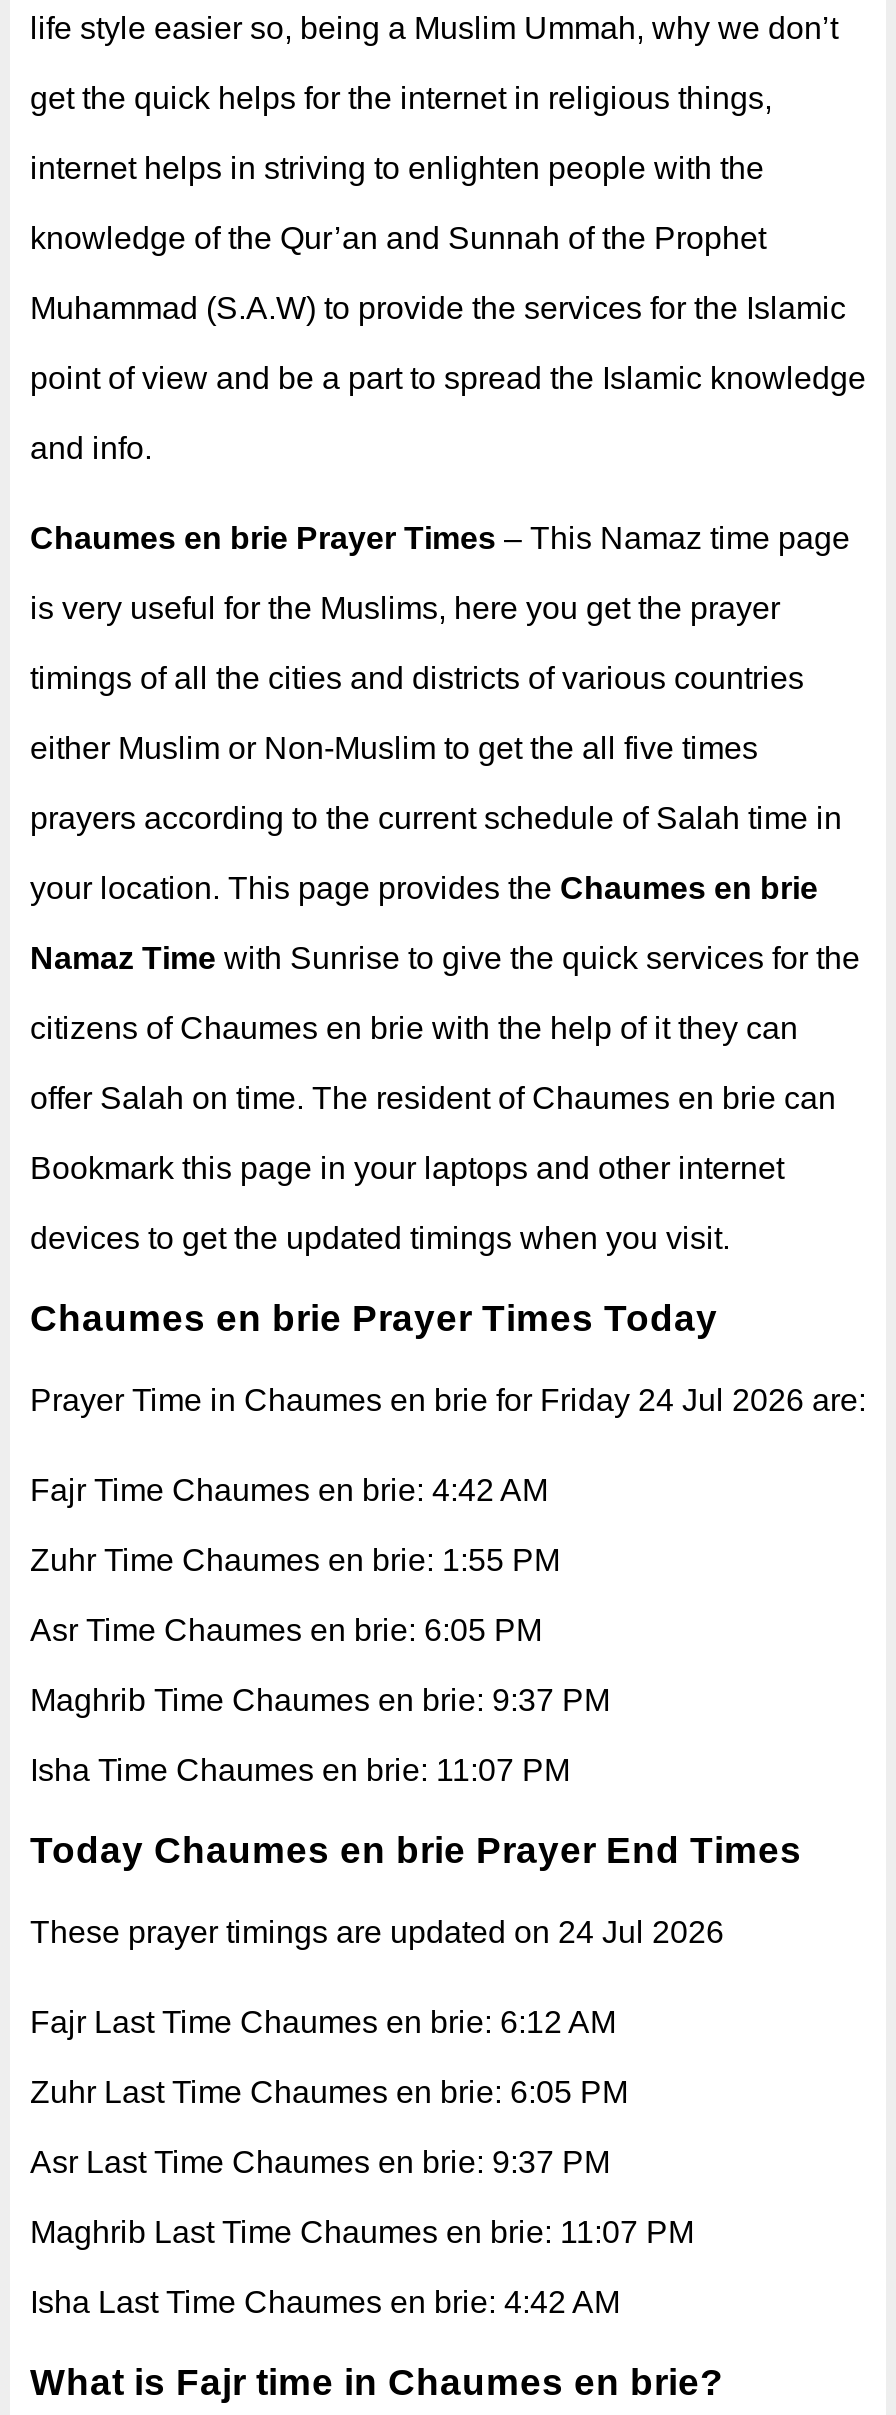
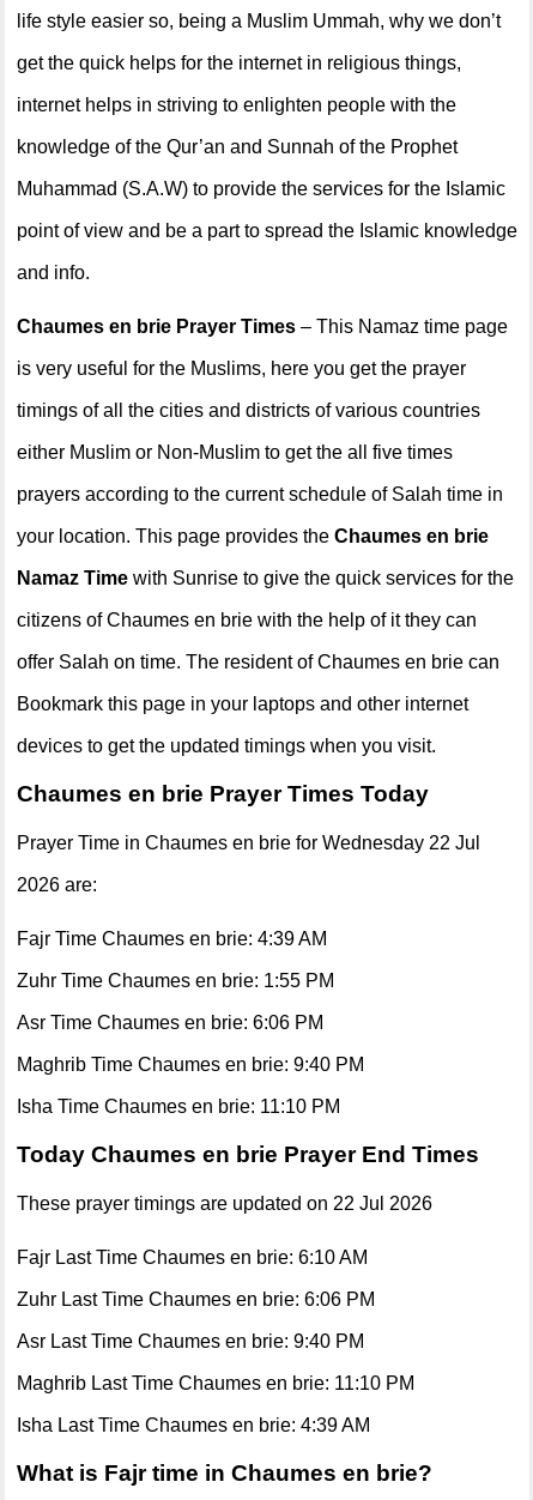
- Prayer Time in Chaumes en brie for Friday 24 Jul 2026 are:
- Fajr Time Chaumes en brie: 4:42 AM
+ Prayer Time in Chaumes en brie for Wednesday 22 Jul
+ 2026 are:
+ Fajr Time Chaumes en brie: 4:39 AM

- Asr Time Chaumes en brie: 6:05 PM
+ Asr Time Chaumes en brie: 6:06 PM

- Maghrib Time Chaumes en brie: 9:37 PM
+ Maghrib Time Chaumes en brie: 9:40 PM

- Isha Time Chaumes en brie: 11:07 PM
+ Isha Time Chaumes en brie: 11:10 PM

- These prayer timings are updated on 24 Jul 2026
+ These prayer timings are updated on 22 Jul 2026

- Fajr Last Time Chaumes en brie: 6:12 AM
+ Fajr Last Time Chaumes en brie: 6:10 AM

- Zuhr Last Time Chaumes en brie: 6:05 PM
+ Zuhr Last Time Chaumes en brie: 6:06 PM

- Asr Last Time Chaumes en brie: 9:37 PM
+ Asr Last Time Chaumes en brie: 9:40 PM

- Maghrib Last Time Chaumes en brie: 11:07 PM
+ Maghrib Last Time Chaumes en brie: 11:10 PM

- Isha Last Time Chaumes en brie: 4:42 AM
+ Isha Last Time Chaumes en brie: 4:39 AM
